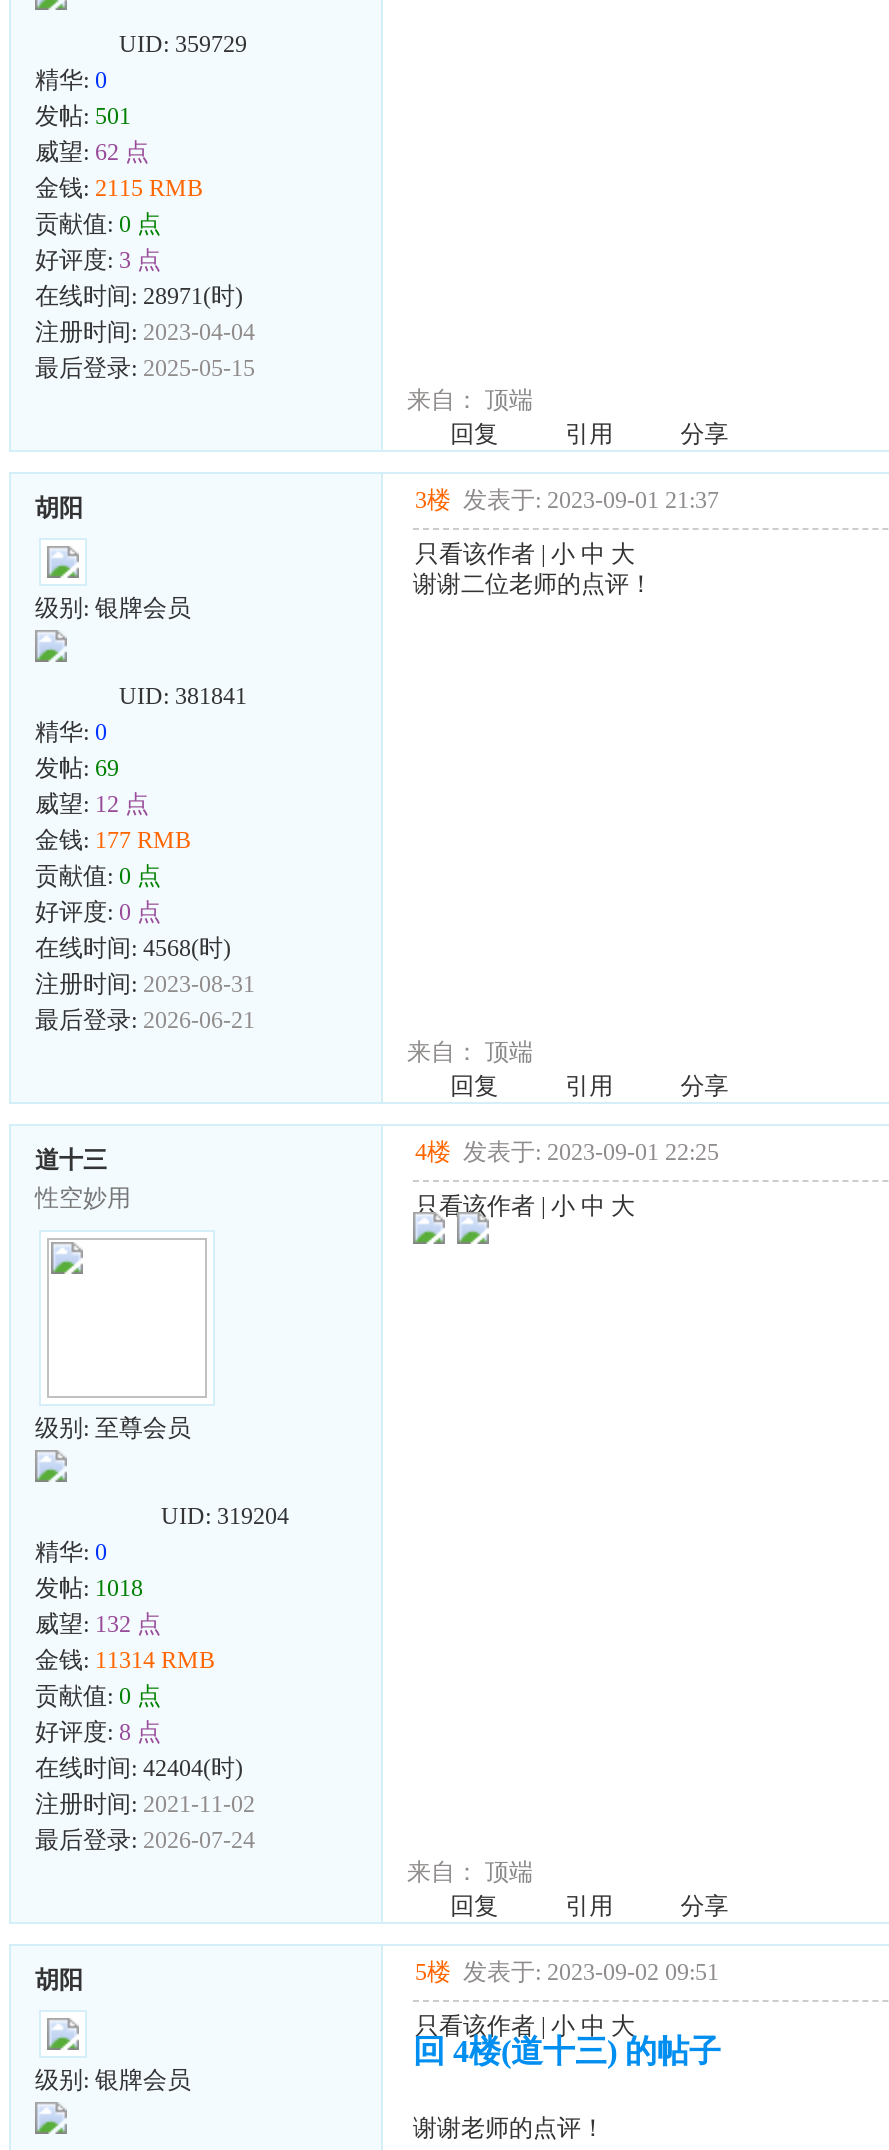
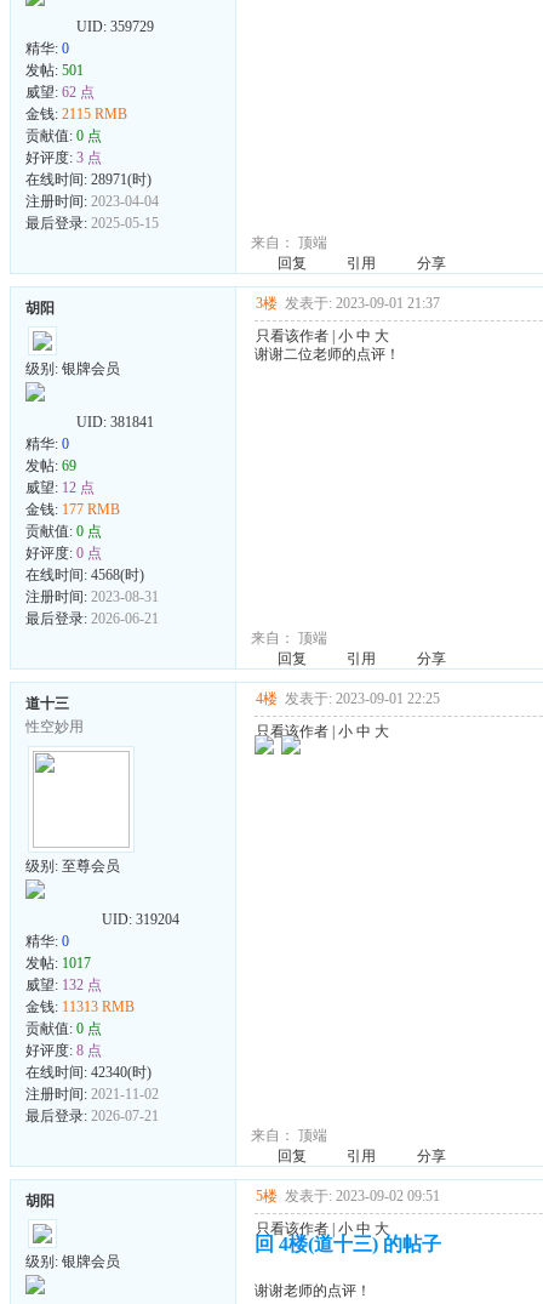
- 发帖: 1018
+ 发帖: 1017

- 金钱: 11314 RMB
+ 金钱: 11313 RMB

- 在线时间: 42404(时)
+ 在线时间: 42340(时)

- 最后登录: 2026-07-24
+ 最后登录: 2026-07-21
